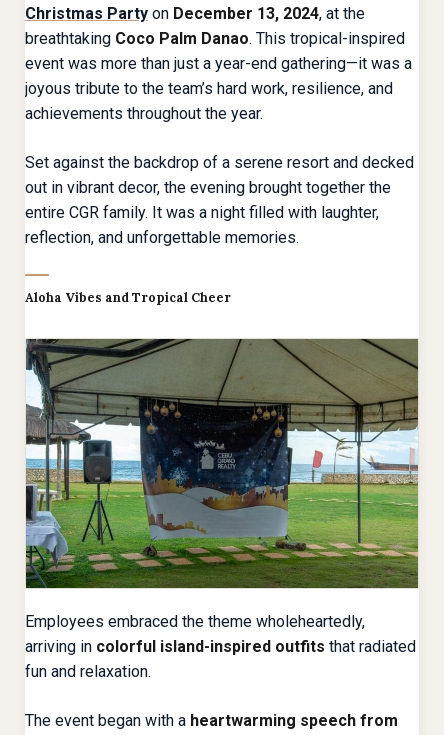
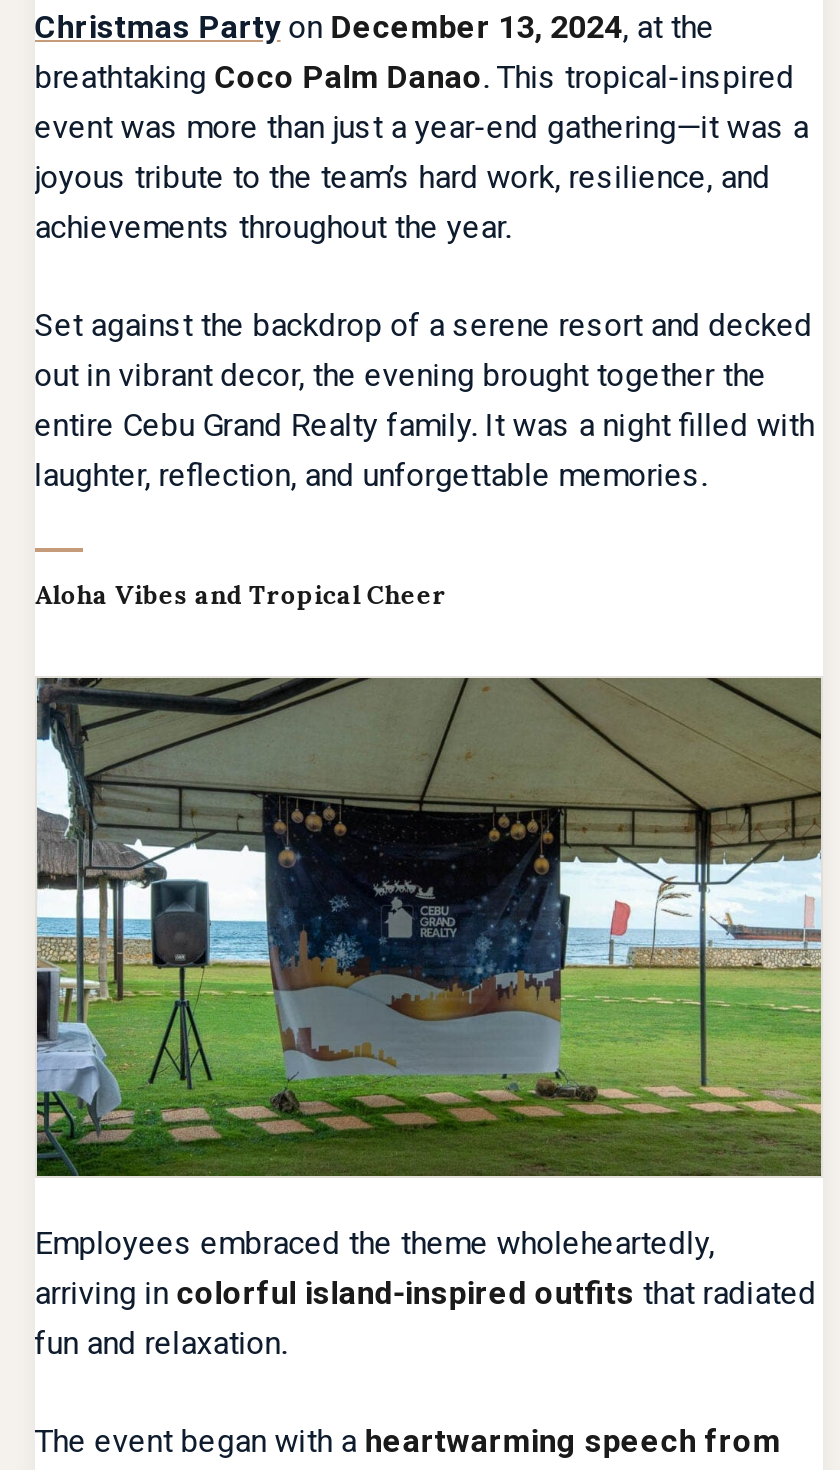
- entire CGR family. It was a night filled with laughter,
- reflection, and unforgettable memories.
+ entire Cebu Grand Realty family. It was a night filled with
+ laughter, reflection, and unforgettable memories.
